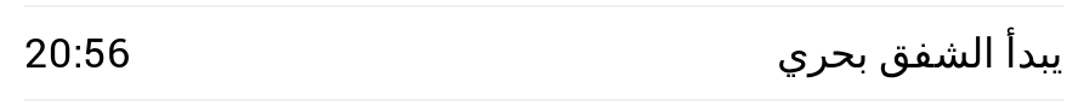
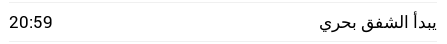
- 20:56
+ 20:59
